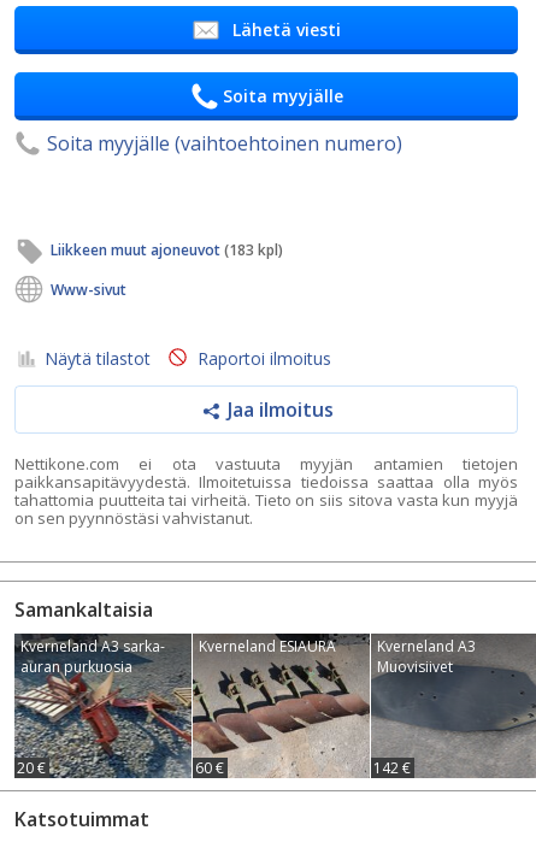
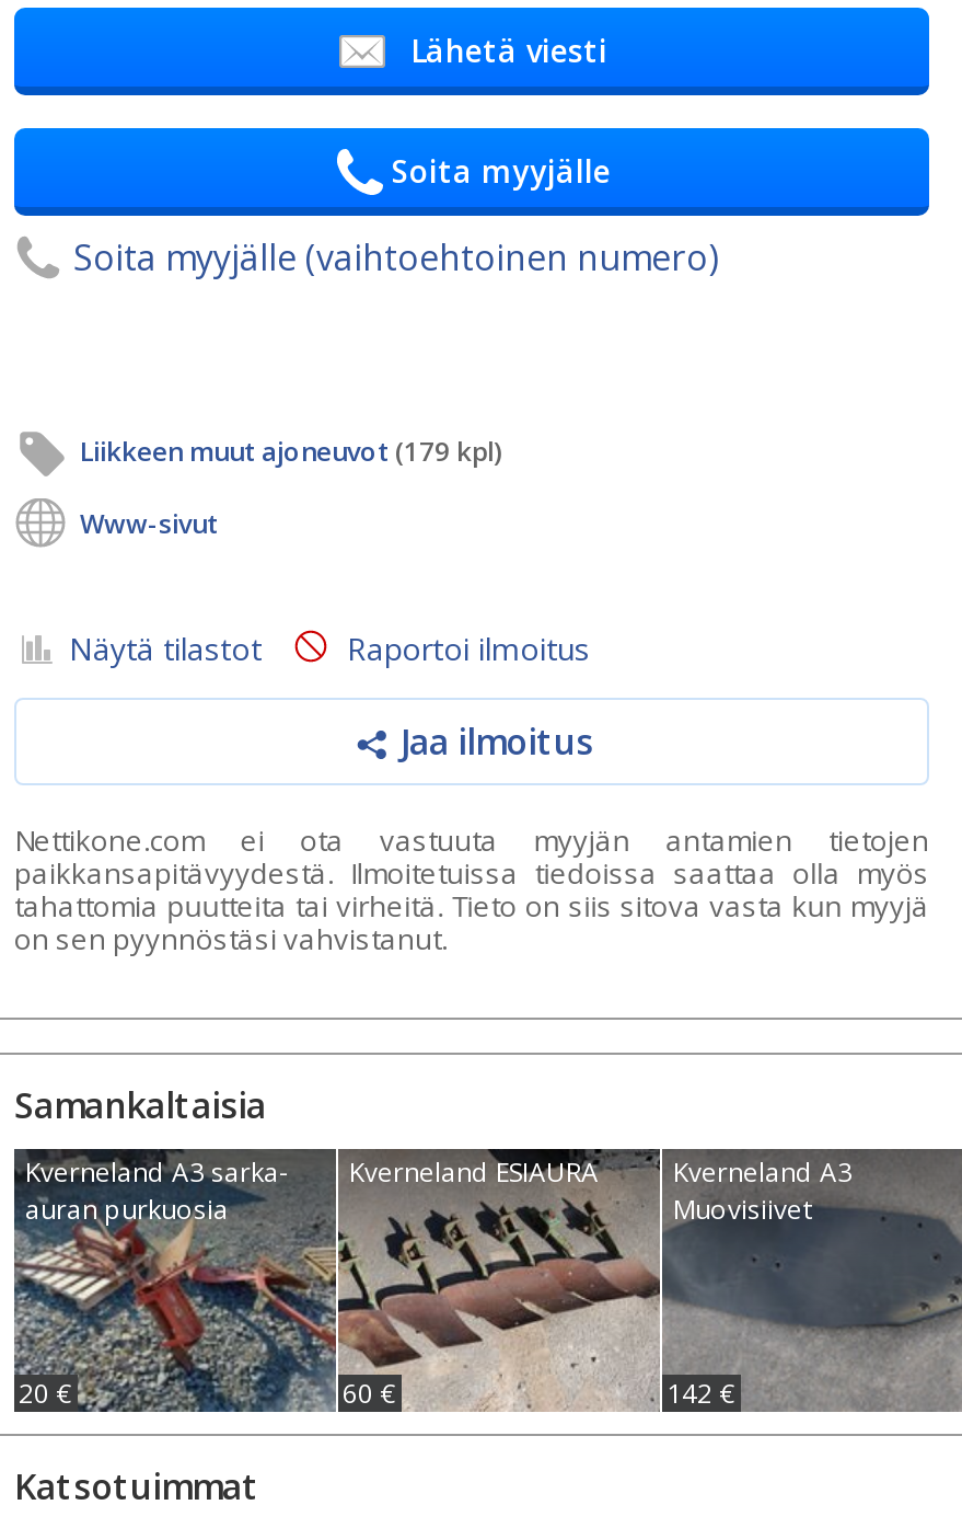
- Liikkeen muut ajoneuvot (183 kpl)
+ Liikkeen muut ajoneuvot (179 kpl)
